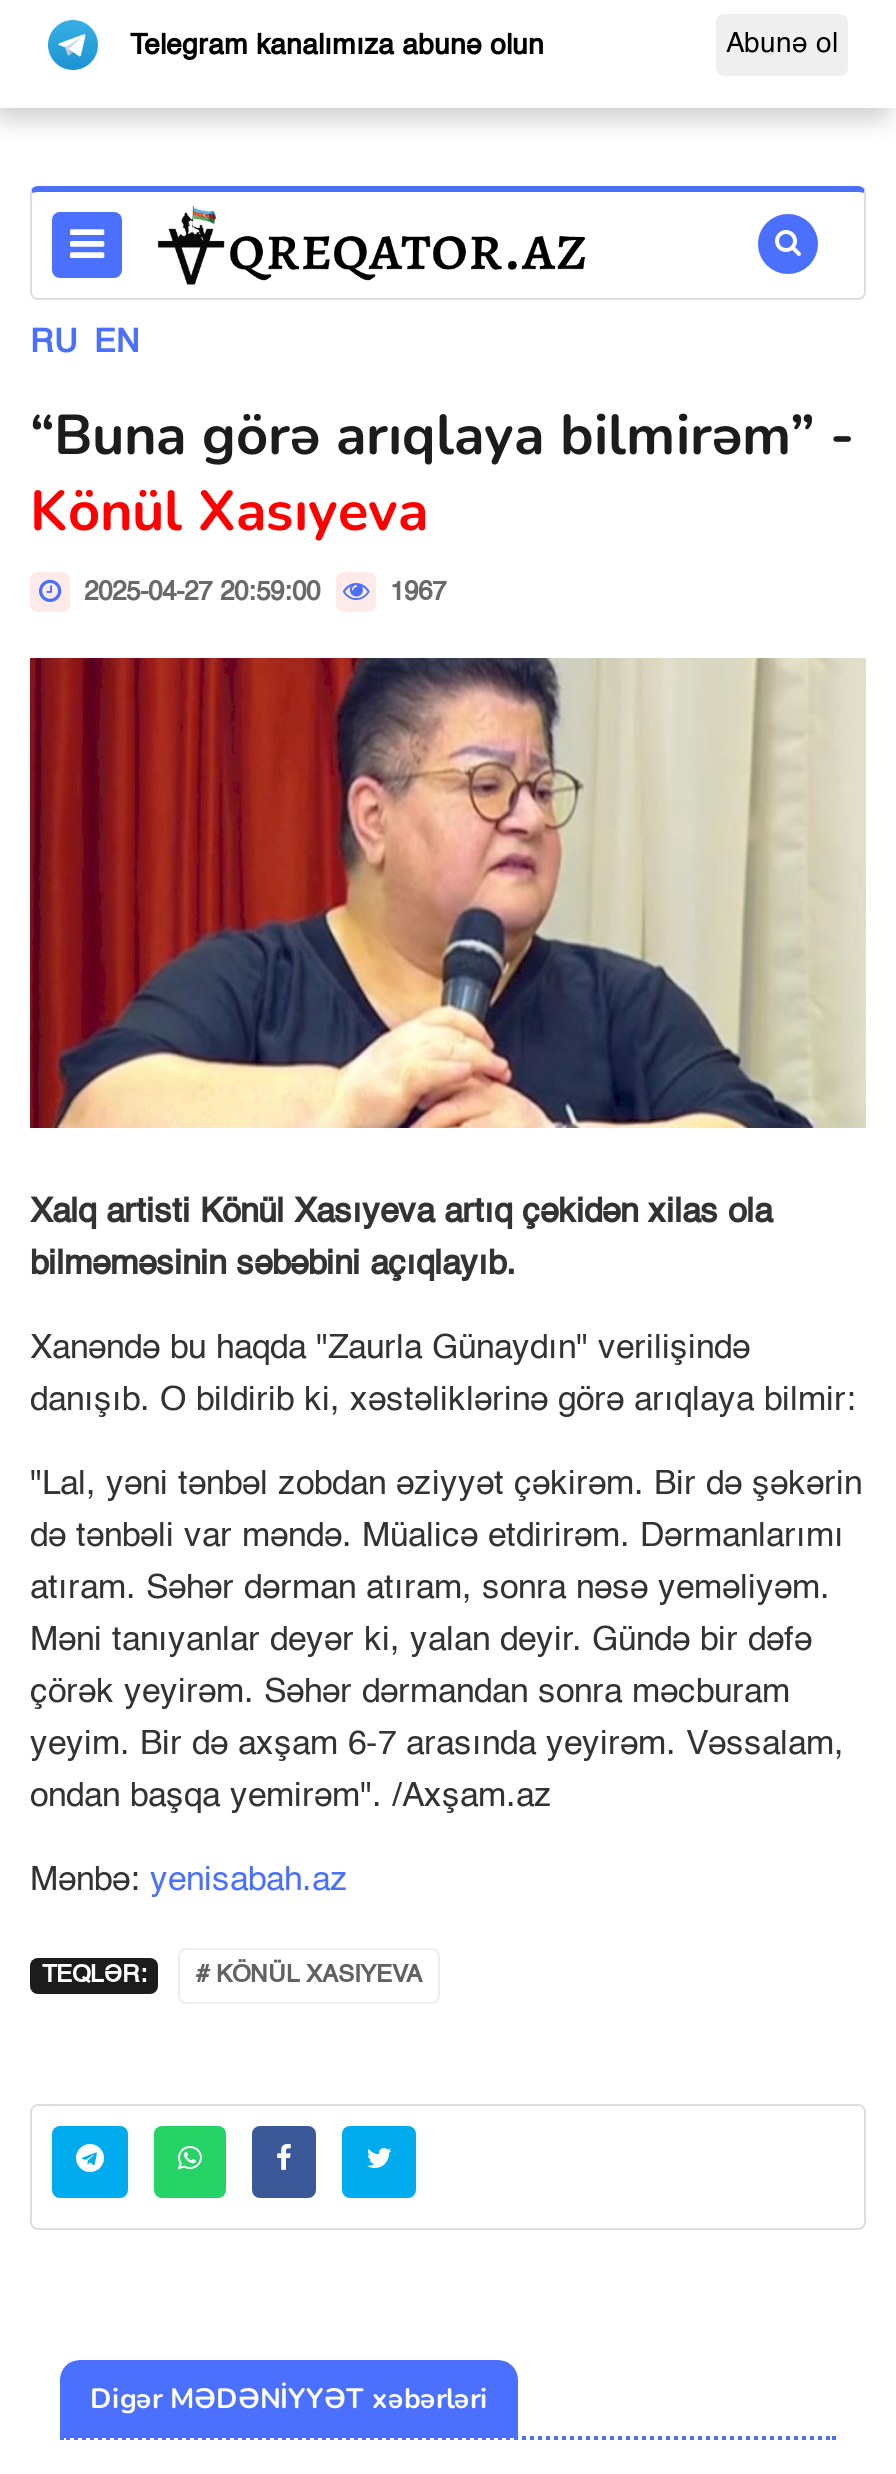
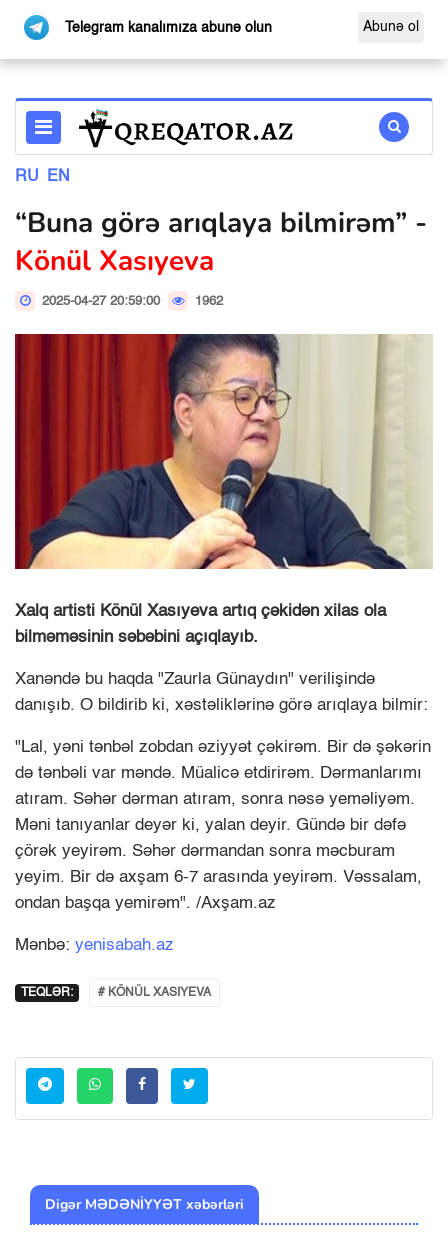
- 1967
+ 1962
